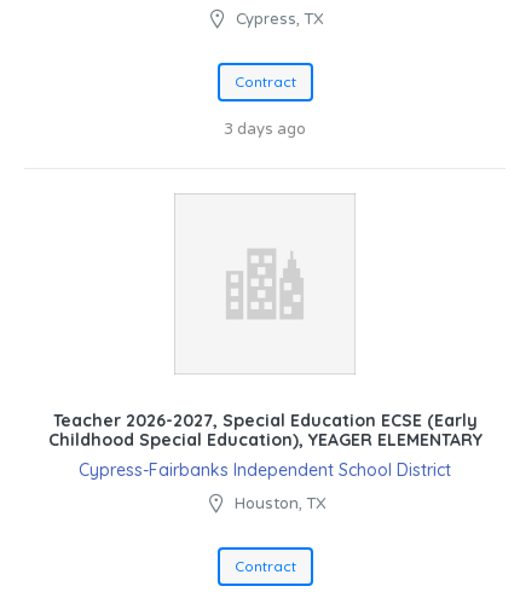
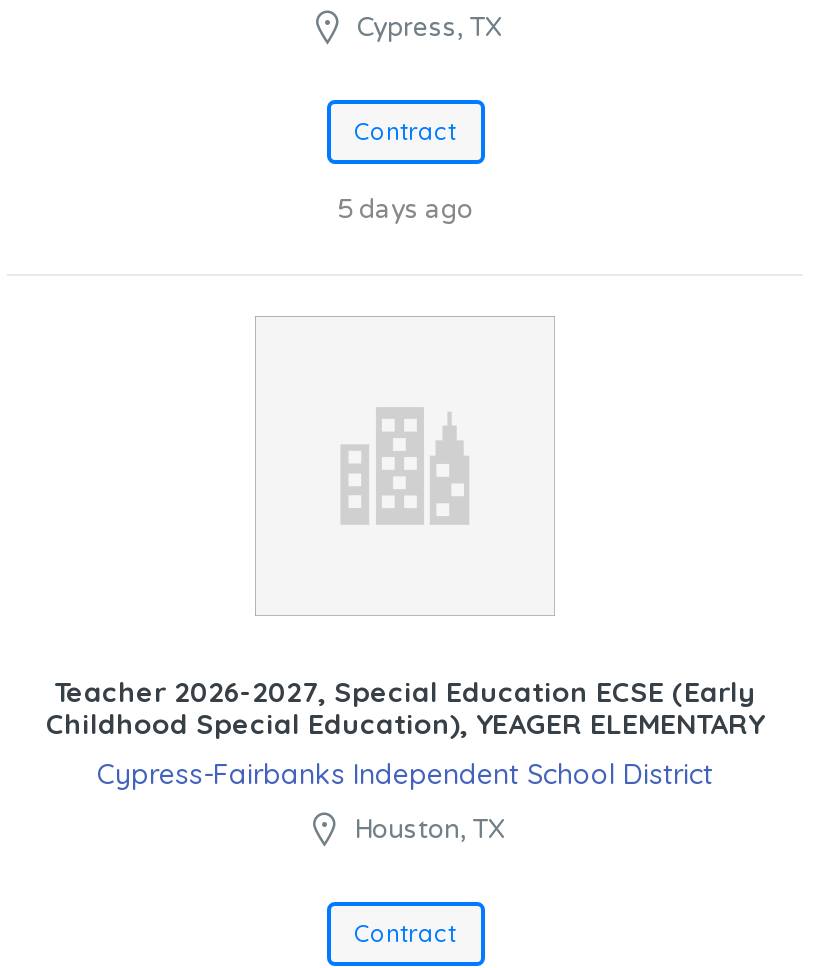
- 3 days ago
+ 5 days ago
